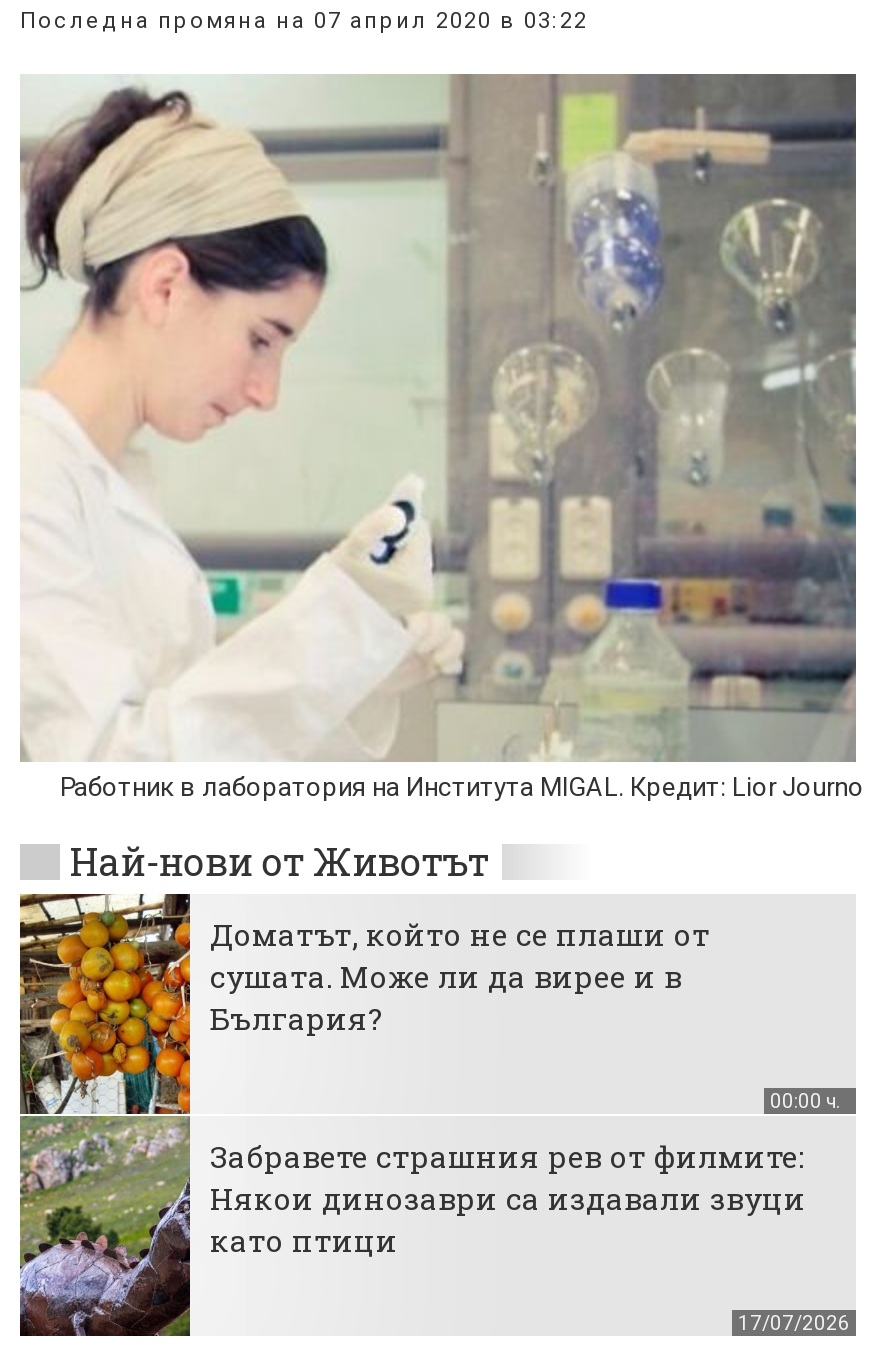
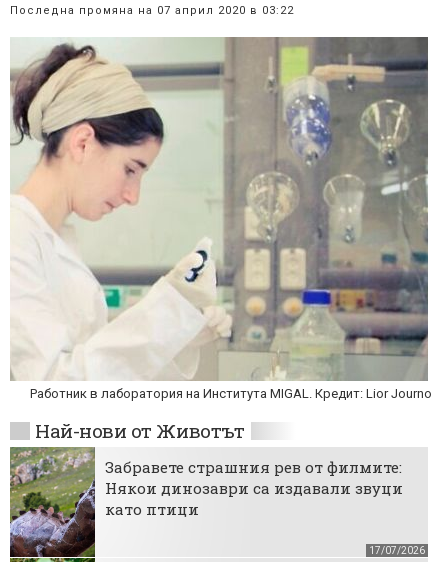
- [image]
- Доматът, който не се плаши от
- сушата. Може ли да вирее и в
- България?

- 00:00 ч.
